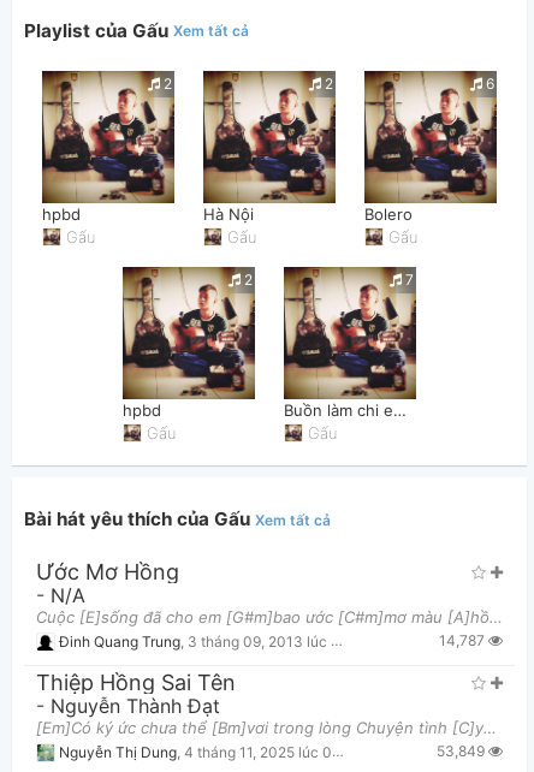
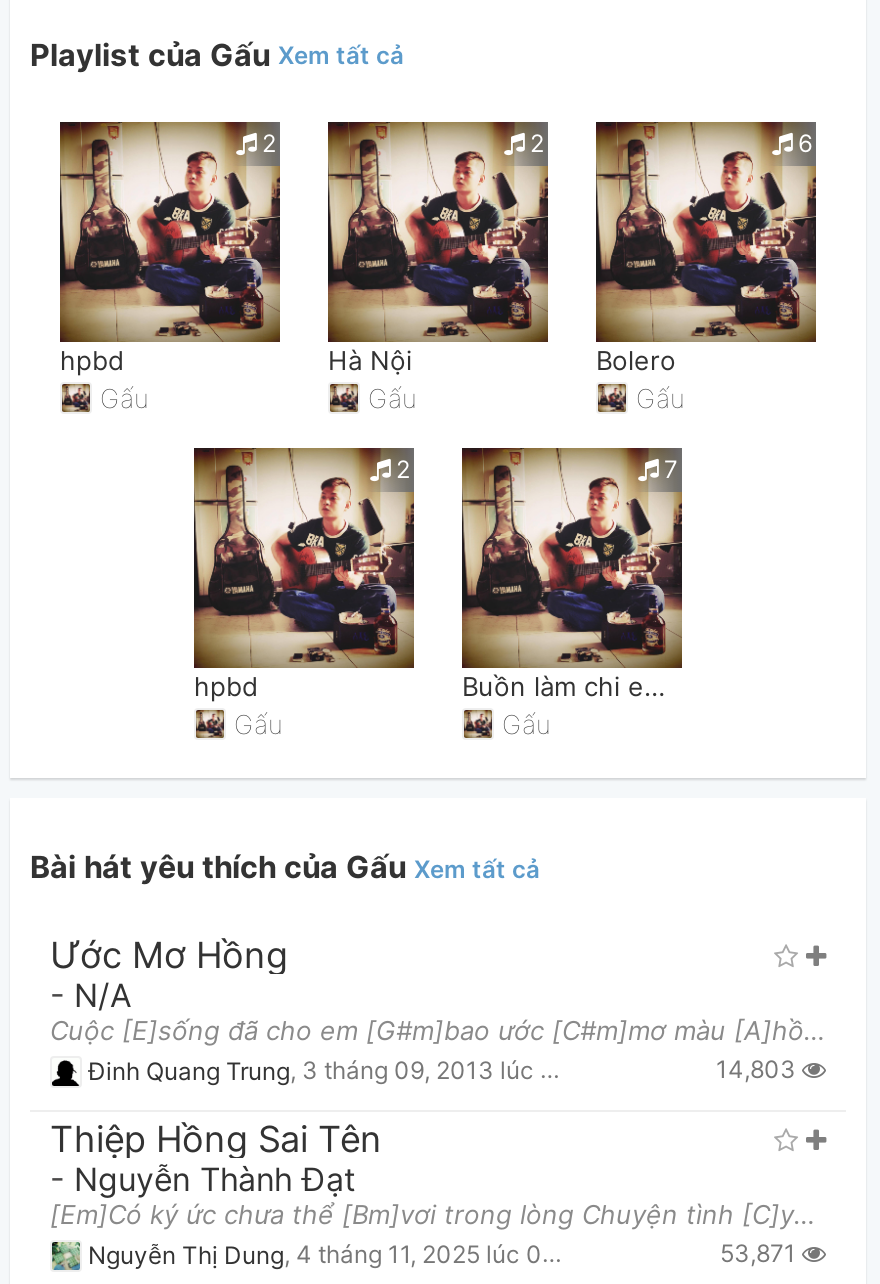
- 14,787
+ 14,803

- 53,849
+ 53,871
